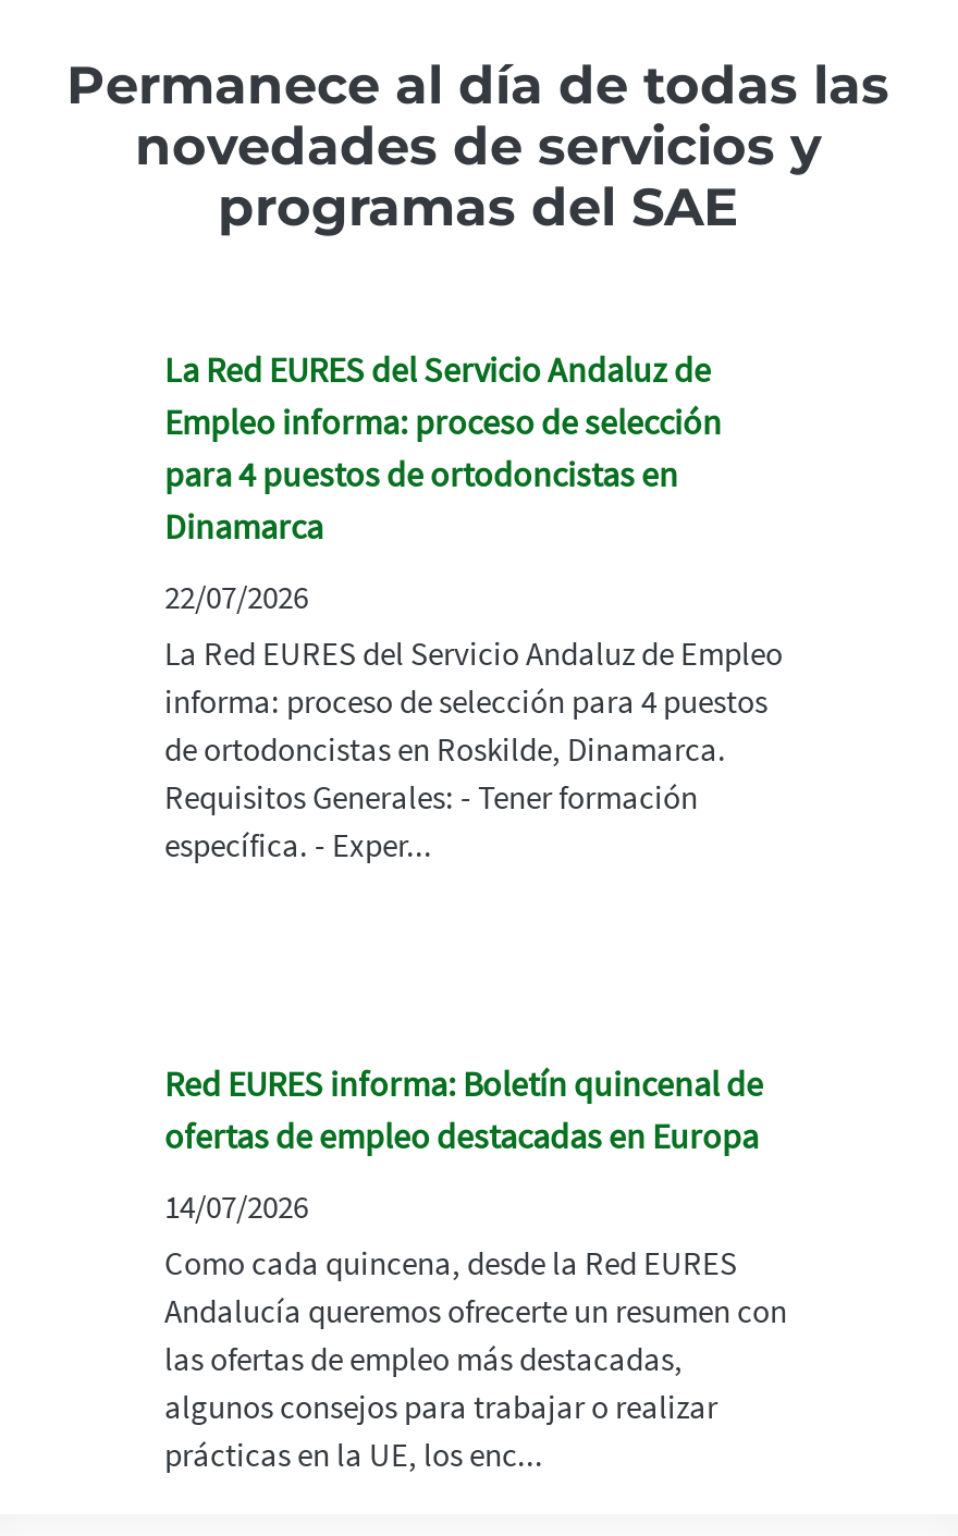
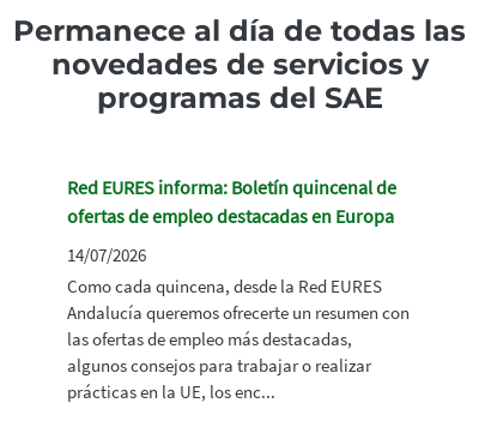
- La Red EURES del Servicio Andaluz de
- Empleo informa: proceso de selección
- para 4 puestos de ortodoncistas en
- Dinamarca
- 22/07/2026
- La Red EURES del Servicio Andaluz de Empleo
- informa: proceso de selección para 4 puestos
- de ortodoncistas en Roskilde, Dinamarca.
- Requisitos Generales: - Tener formación
- específica. - Exper...
